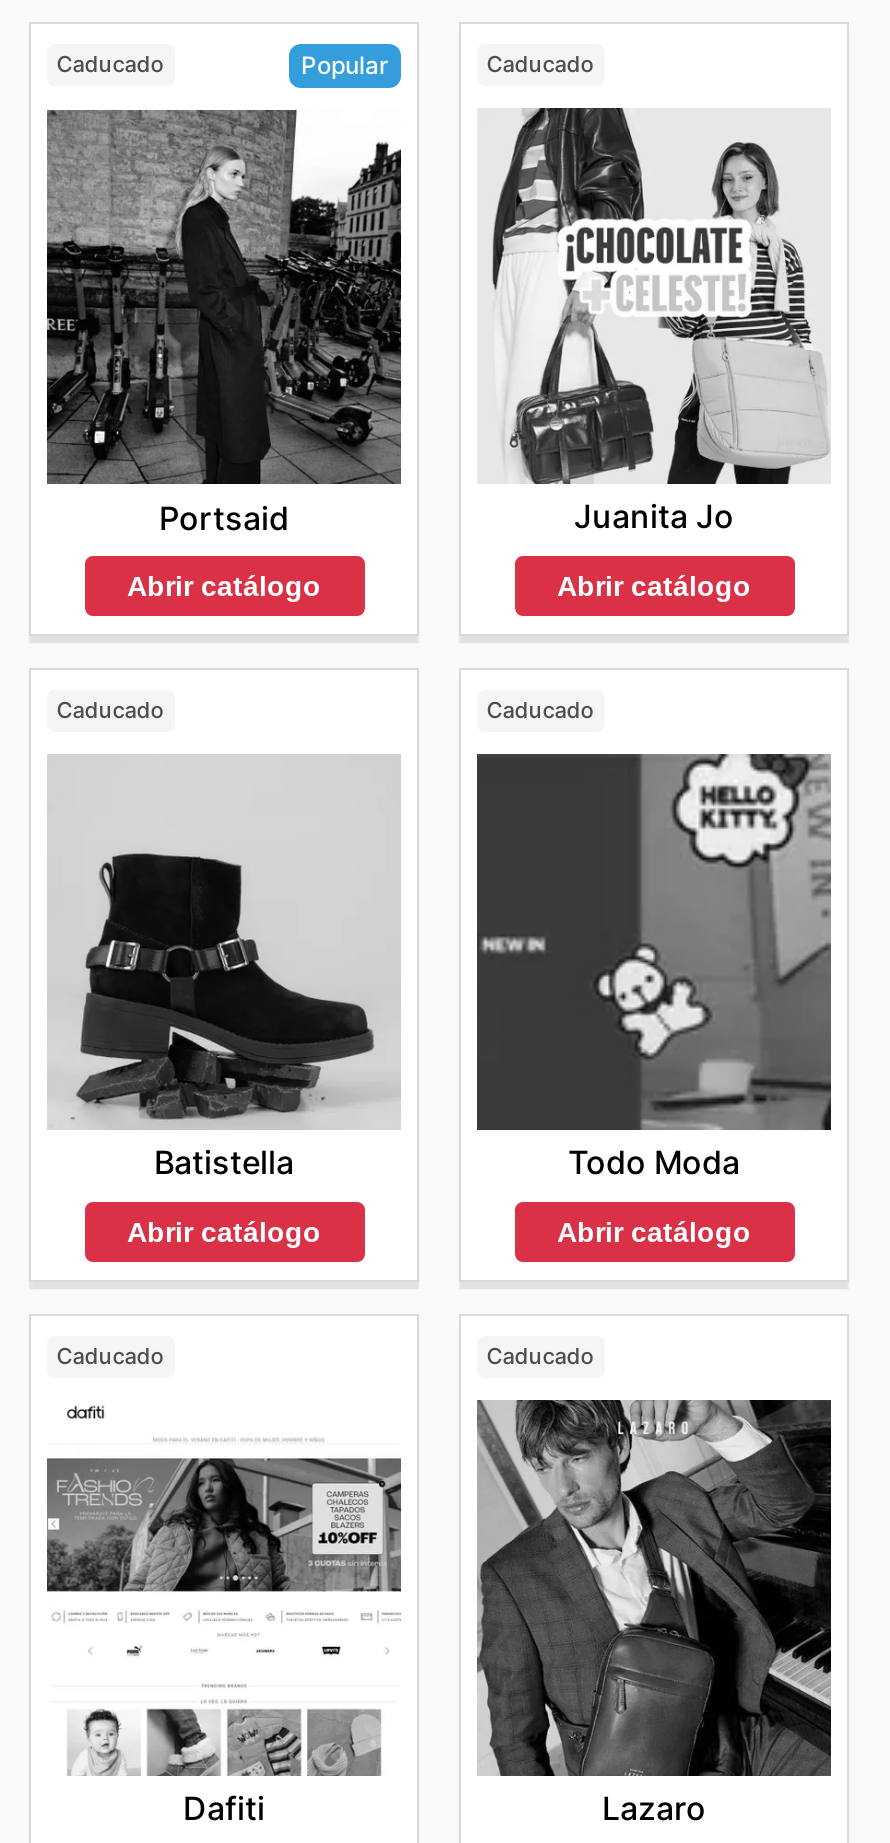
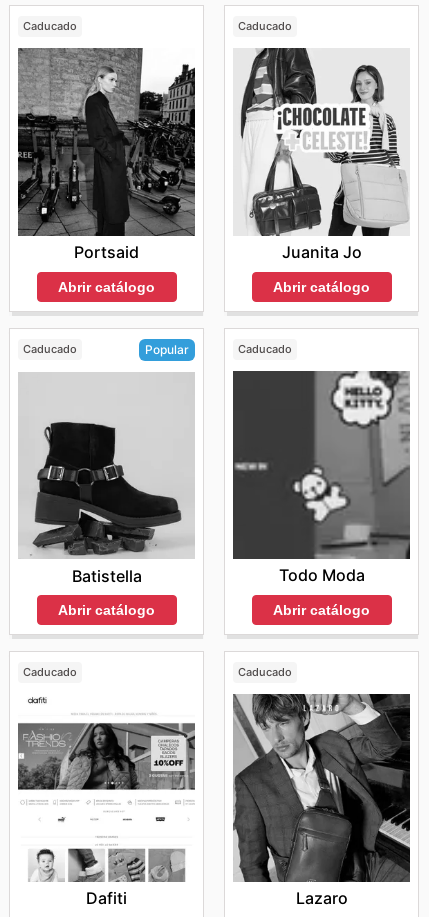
moved down: Popular
